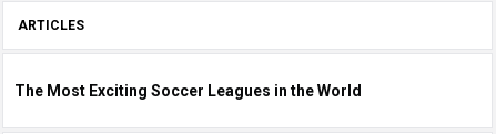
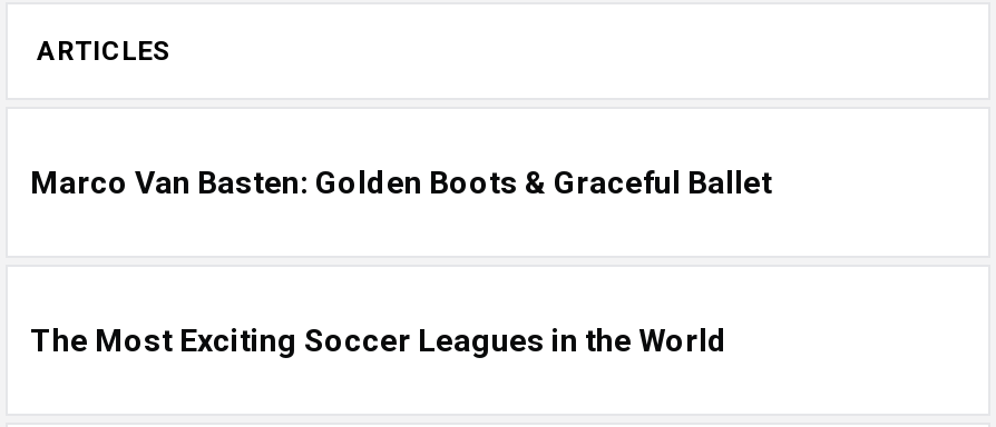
+ Marco Van Basten: Golden Boots & Graceful Ballet
